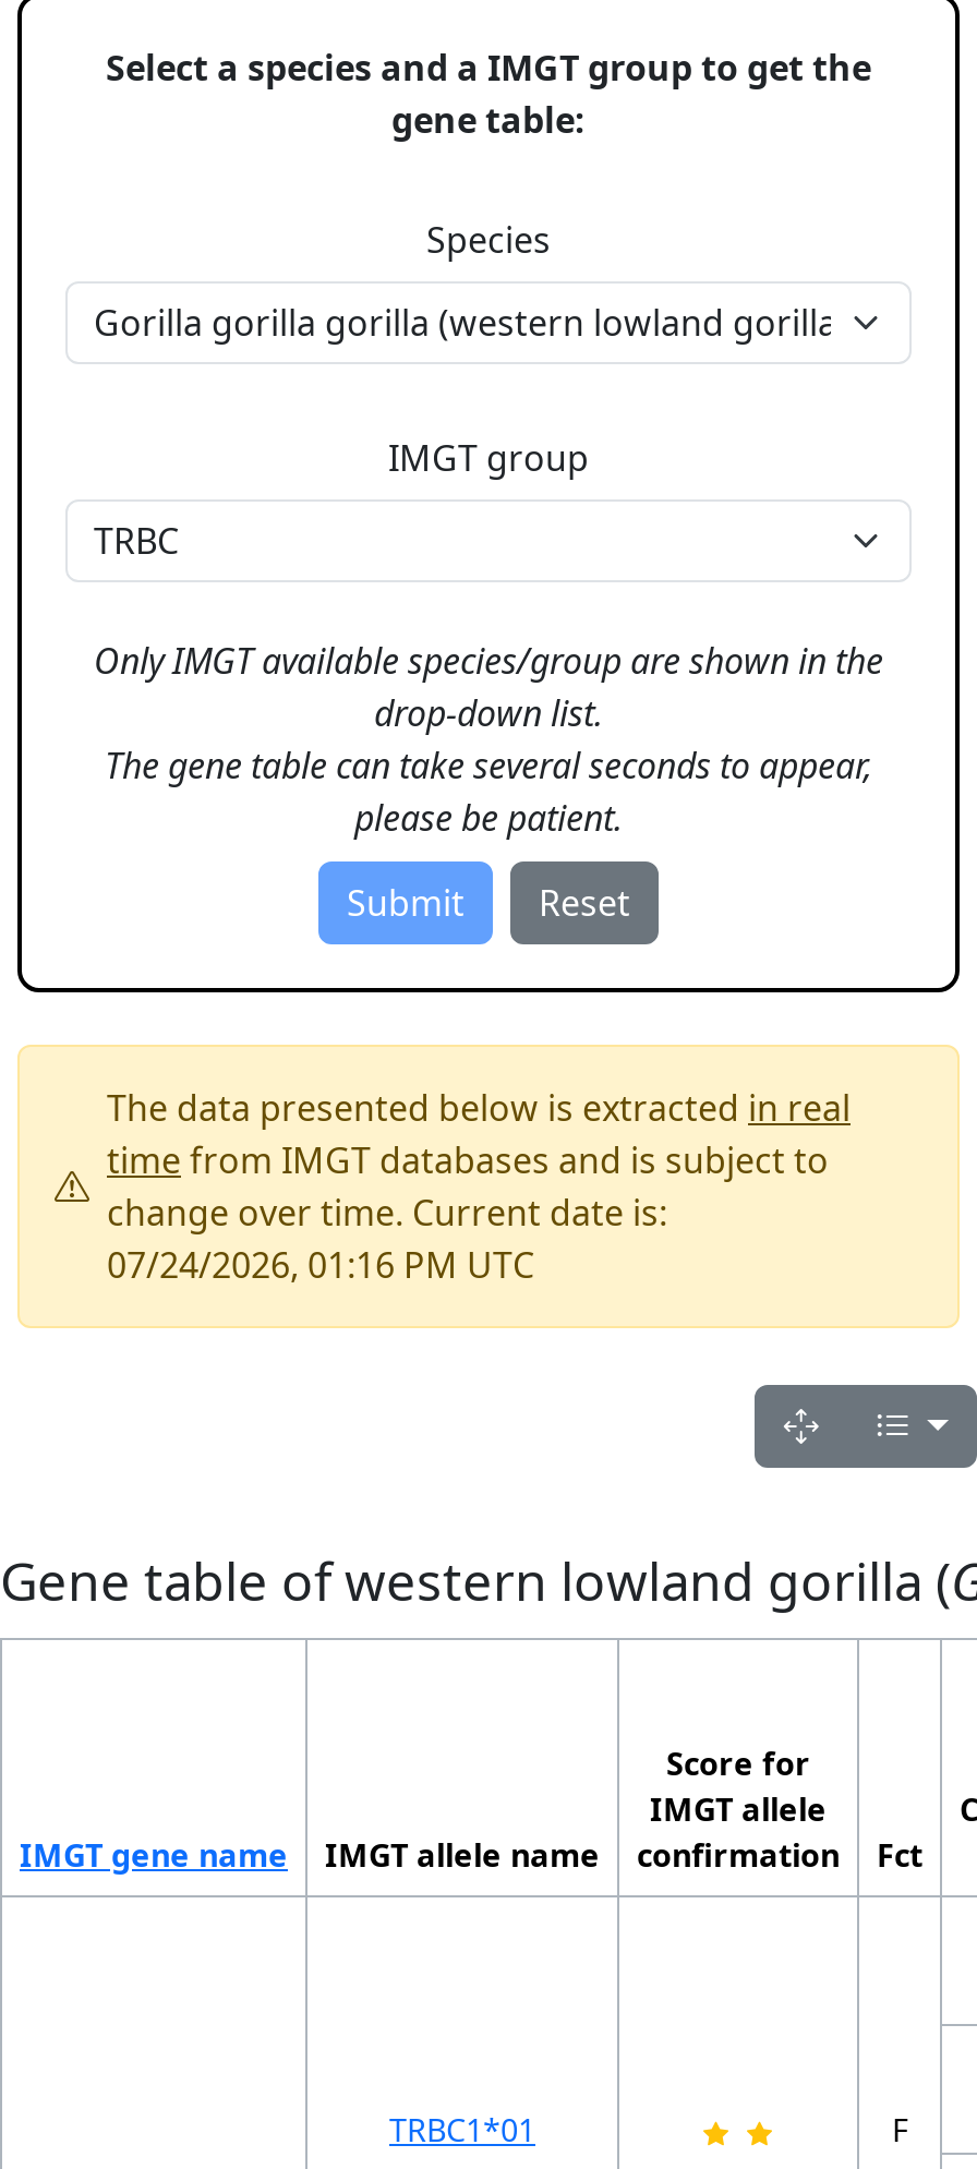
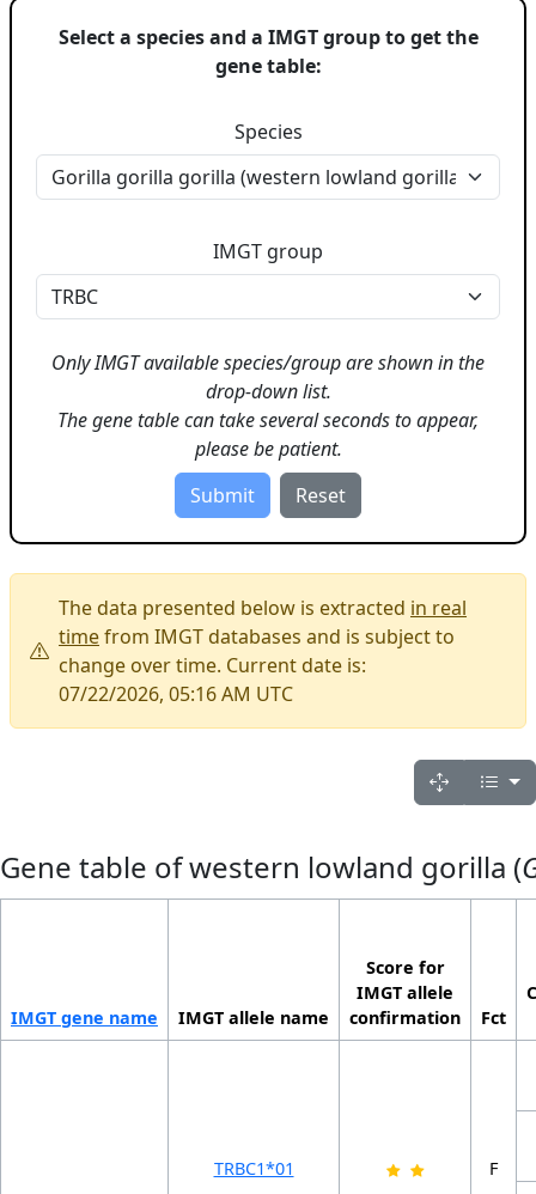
- 07/24/2026, 01:16 PM UTC
+ 07/22/2026, 05:16 AM UTC
